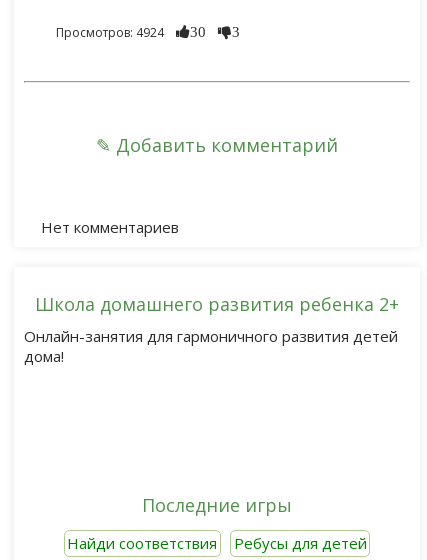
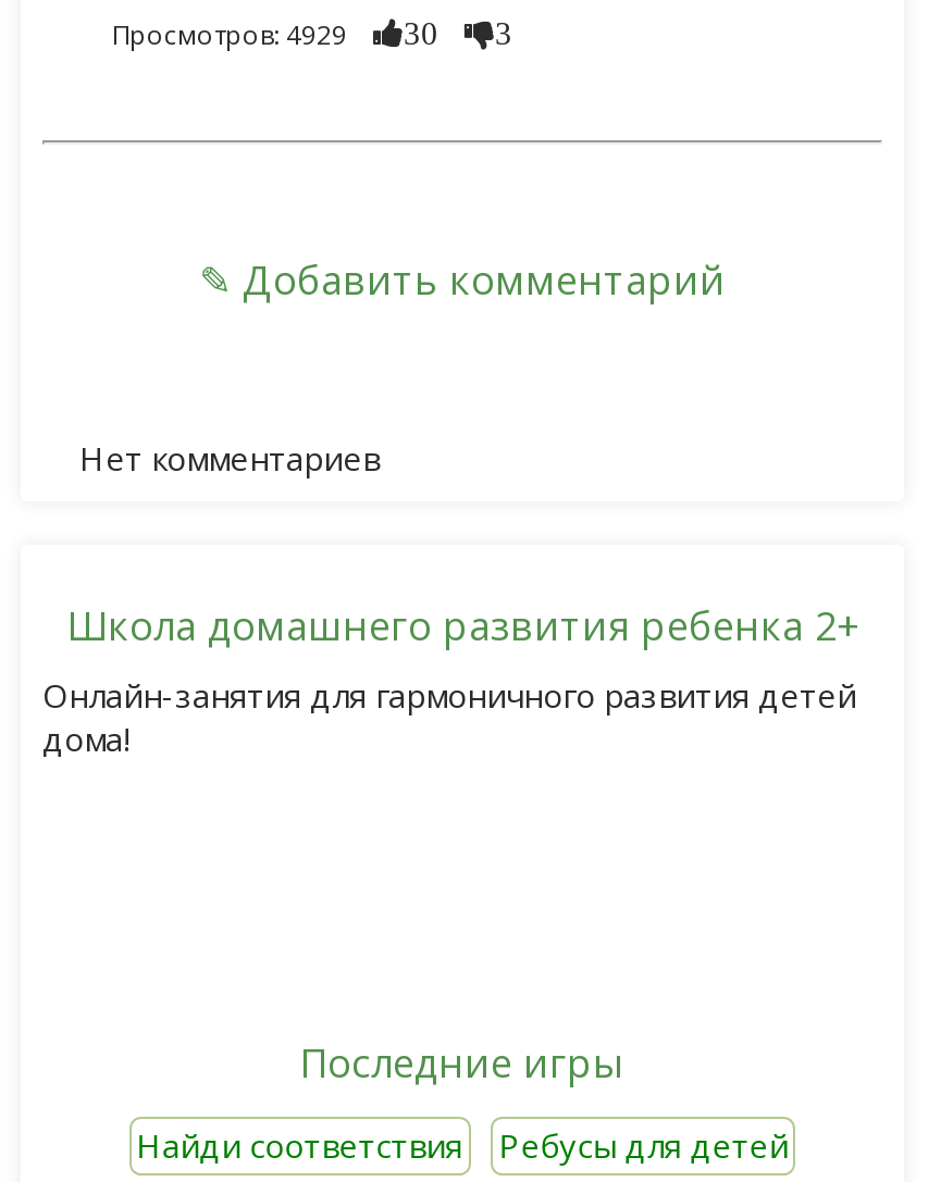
- Просмотров: 4924 30 3
+ Просмотров: 4929 30 3
